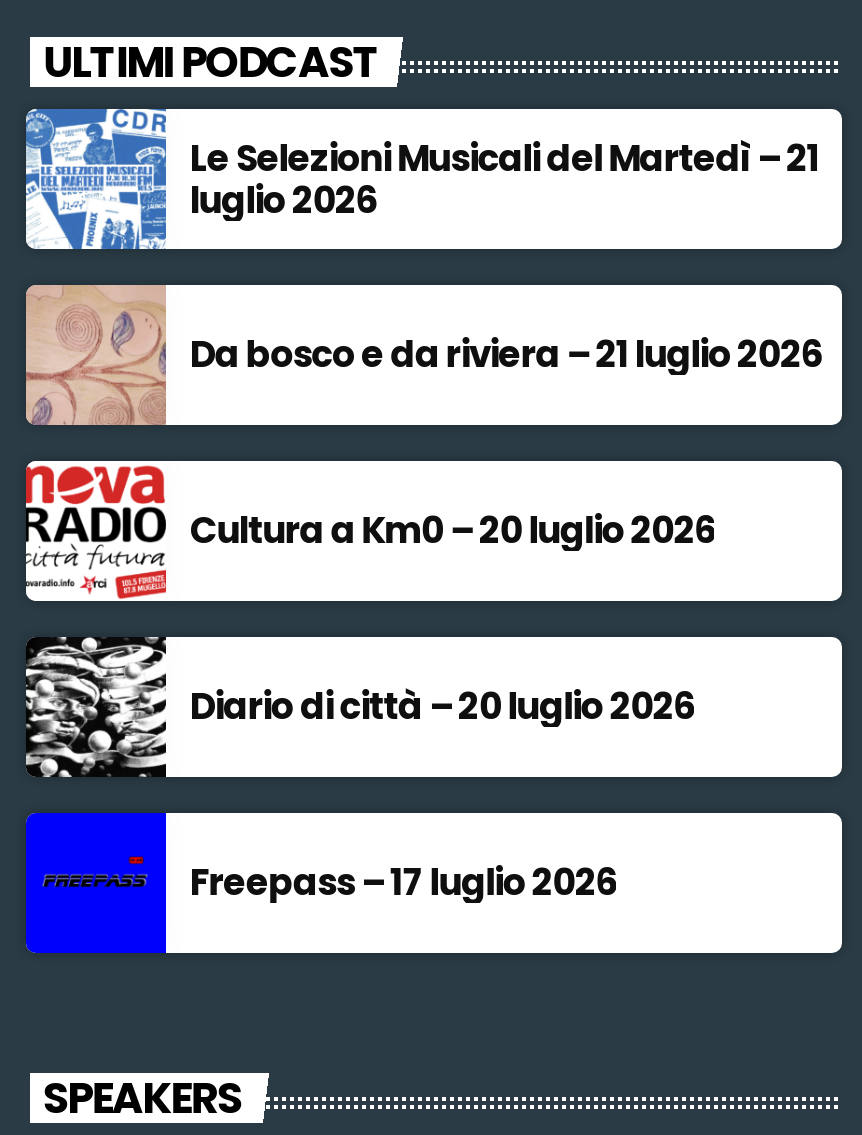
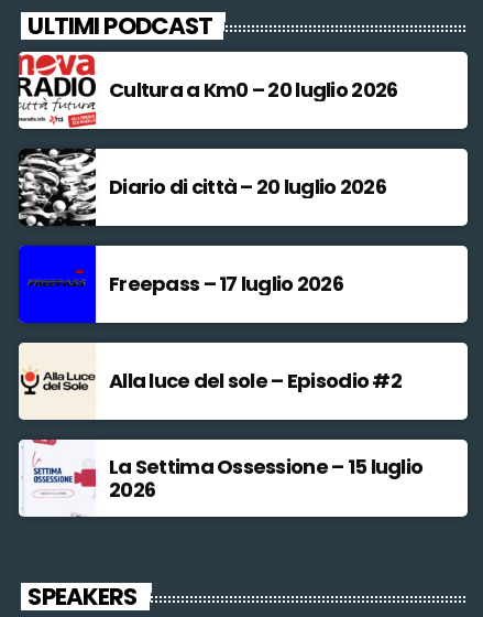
- [image]
- Le Selezioni Musicali del Martedì – 21
- luglio 2026
- Da bosco e da riviera – 21 luglio 2026

- [image]

moved up: [image] | Cultura a Km0 – 20 luglio 2026 | Diario di città – 20 luglio 2026 | Freepass – 17 luglio 2026

+ [image]
+ Alla luce del sole – Episodio #2
+ La Settima Ossessione – 15 luglio
+ 2026

+ [image]
